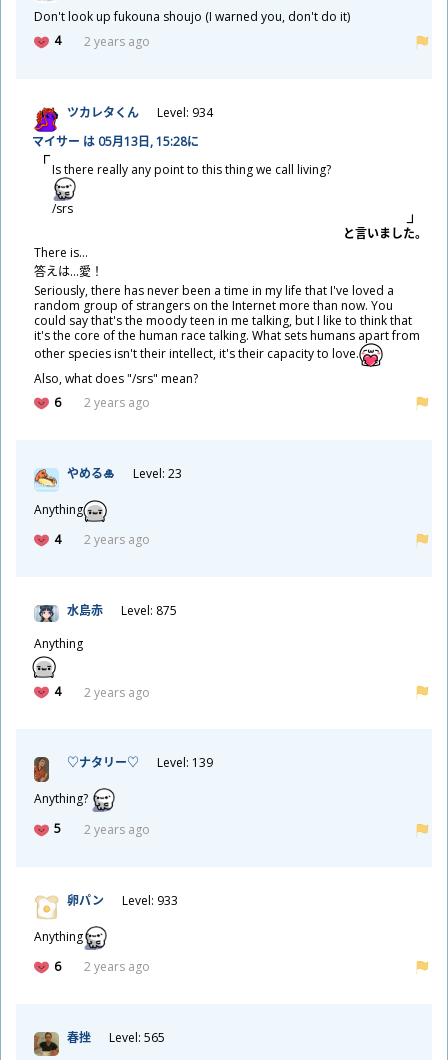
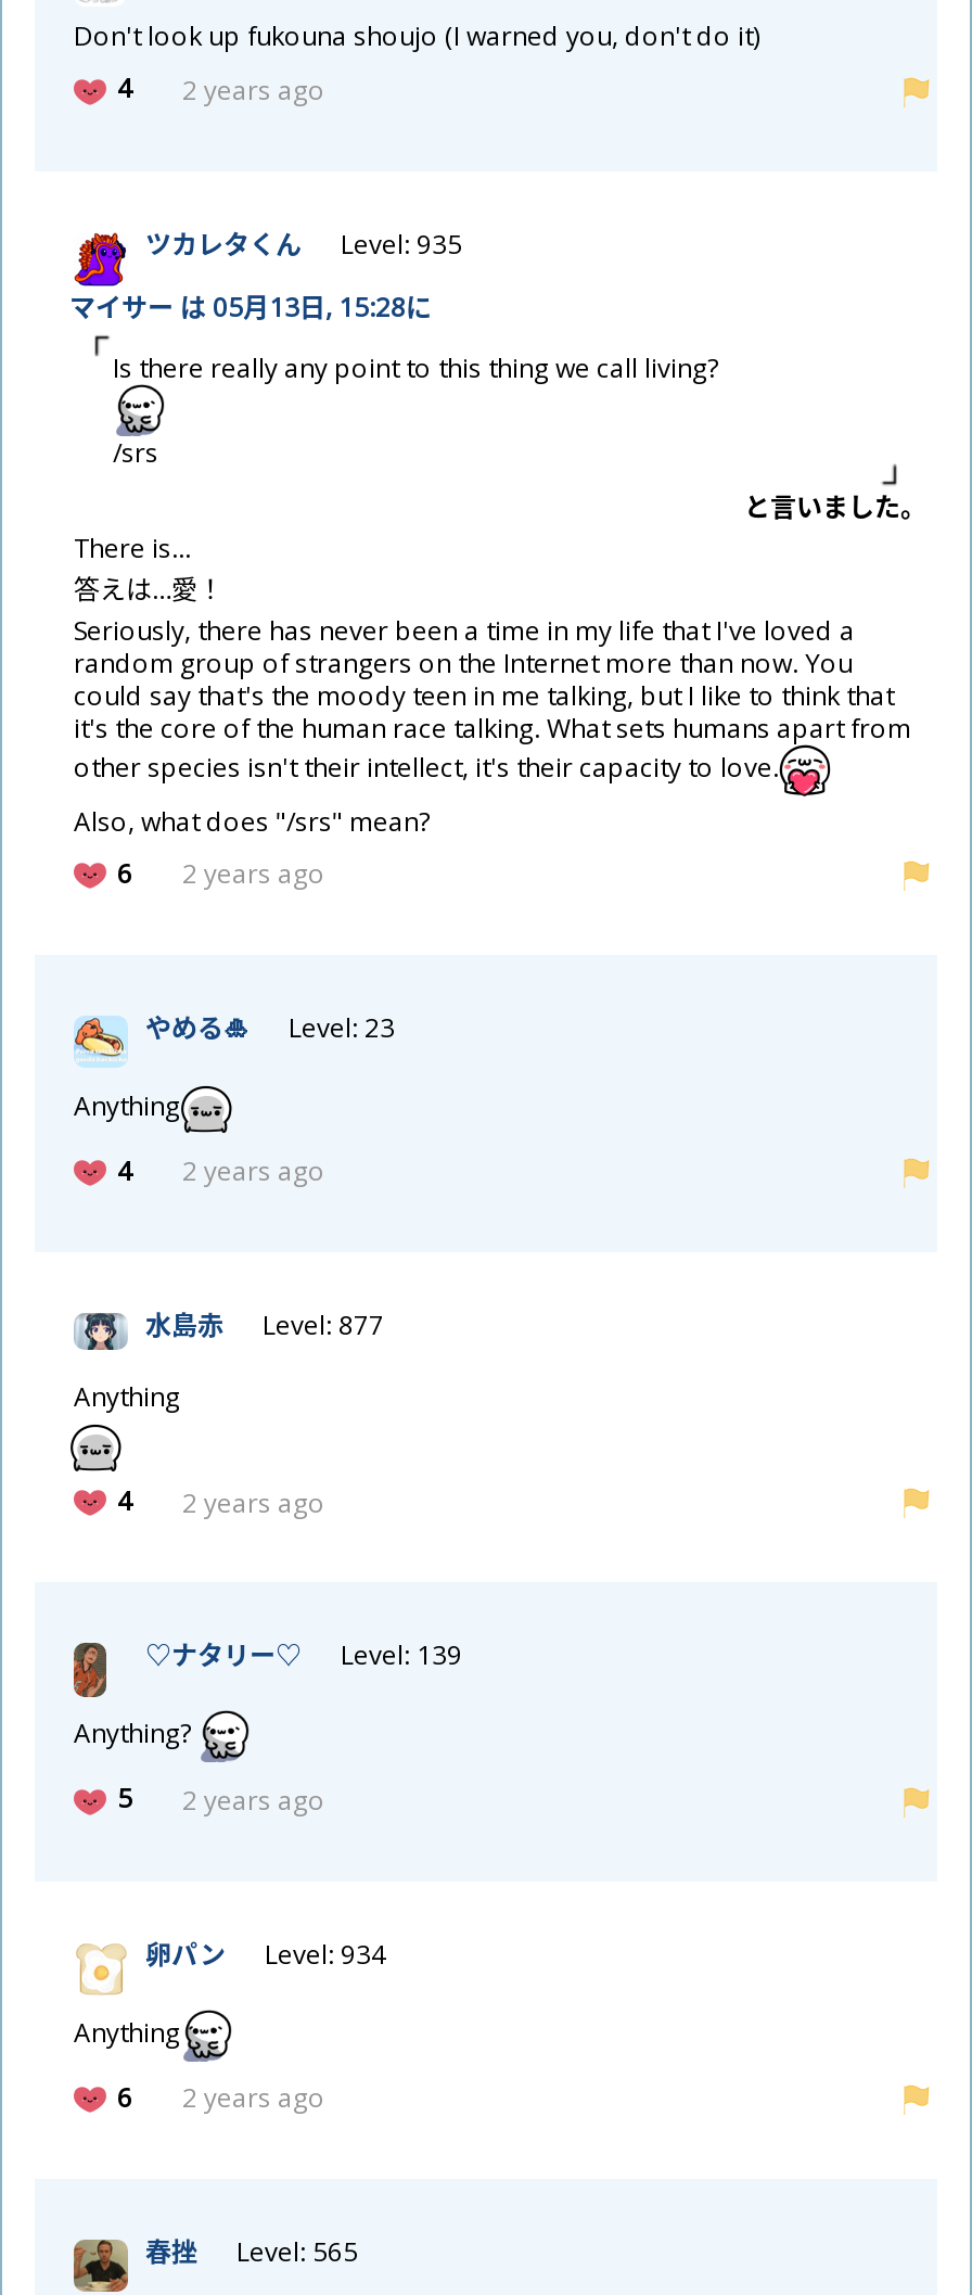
- ツカレタくん Level: 934
+ ツカレタくん Level: 935

- 水島赤 Level: 875
+ 水島赤 Level: 877

- 卵パン Level: 933
+ 卵パン Level: 934
